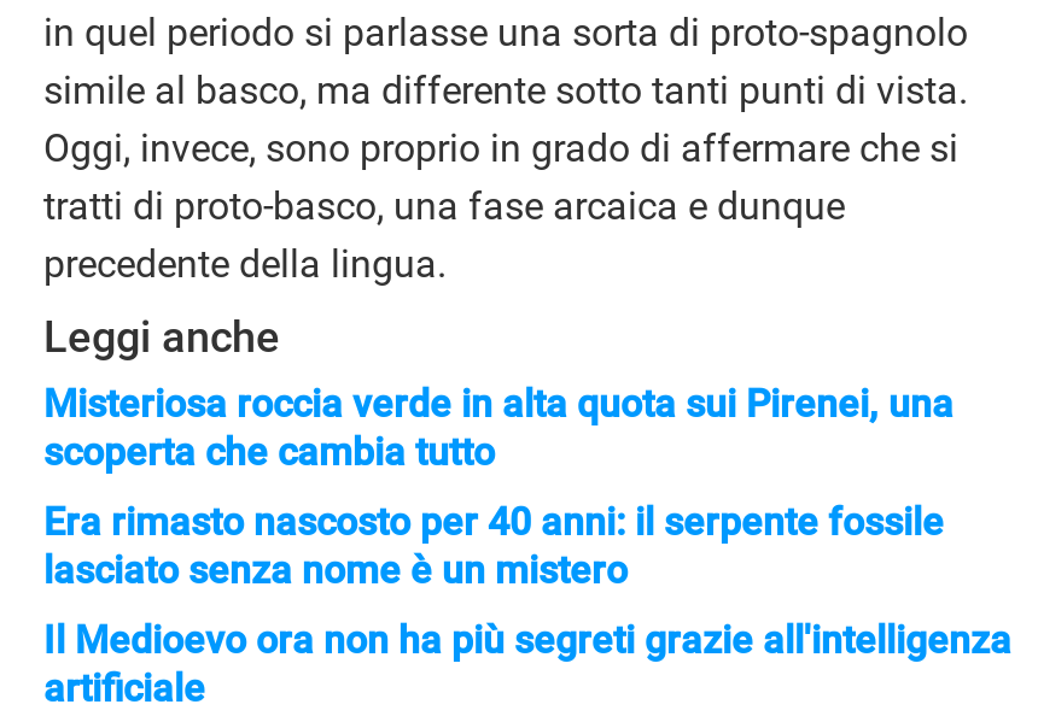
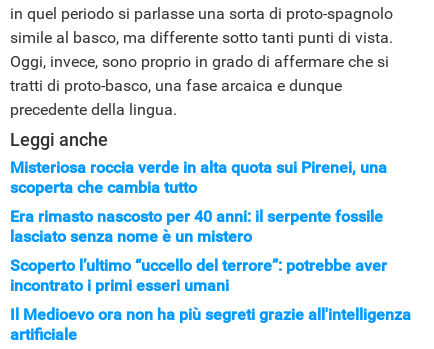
+ Scoperto l’ultimo “uccello del terrore”: potrebbe aver
+ incontrato i primi esseri umani
